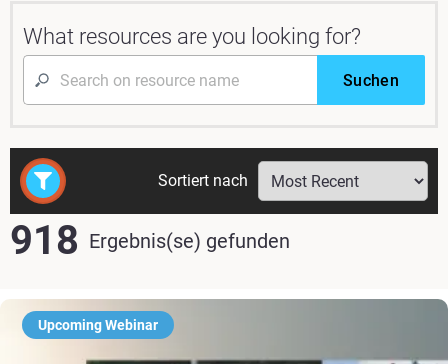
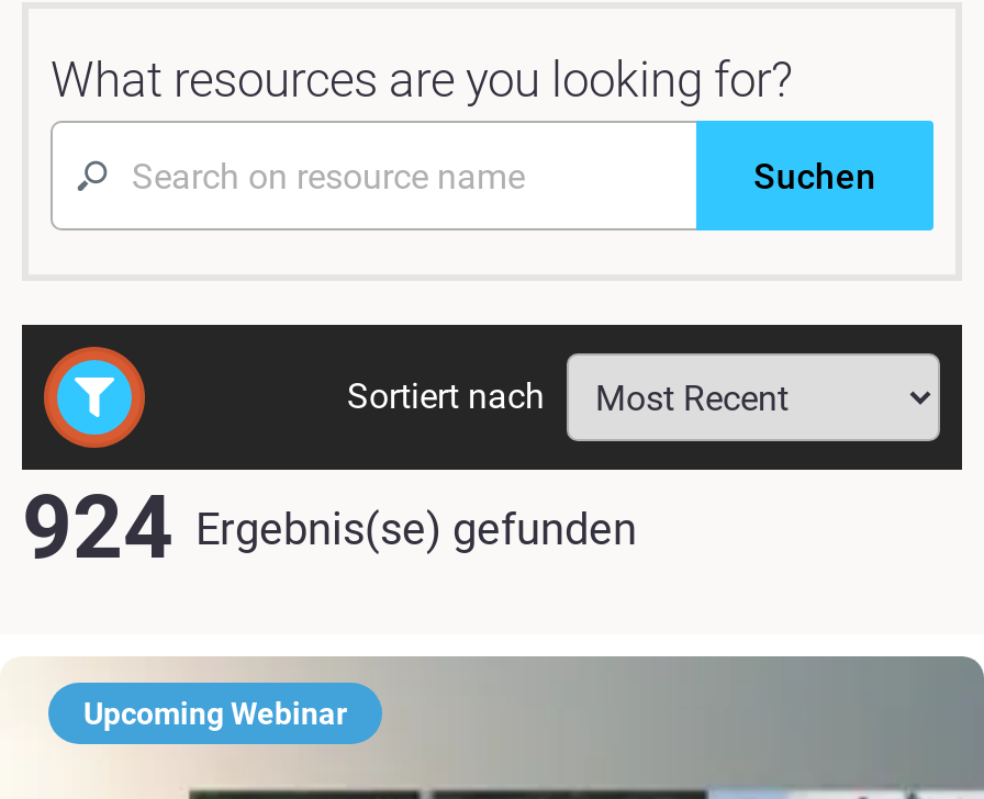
- 918 Ergebnis(se) gefunden
+ 924 Ergebnis(se) gefunden
